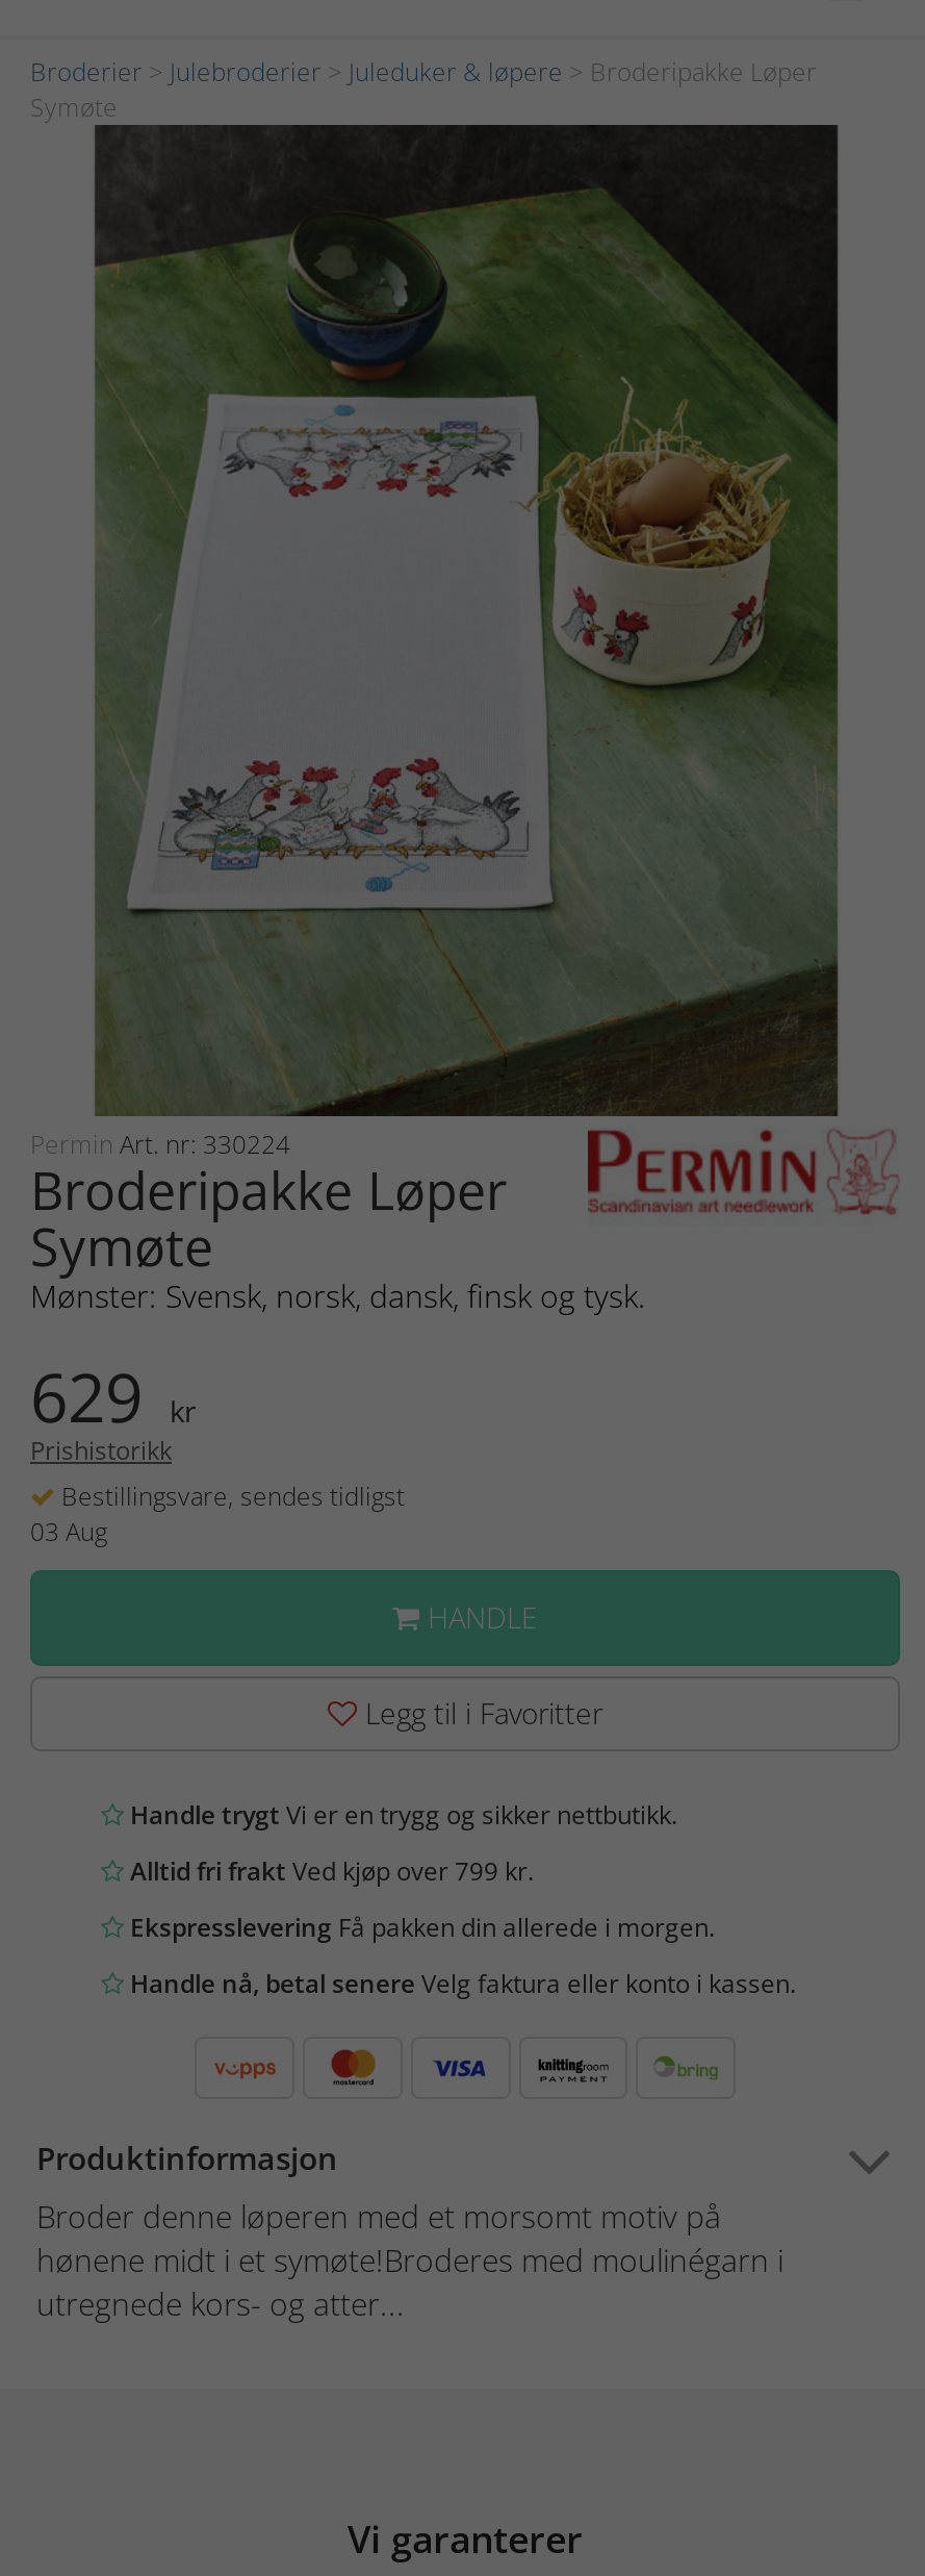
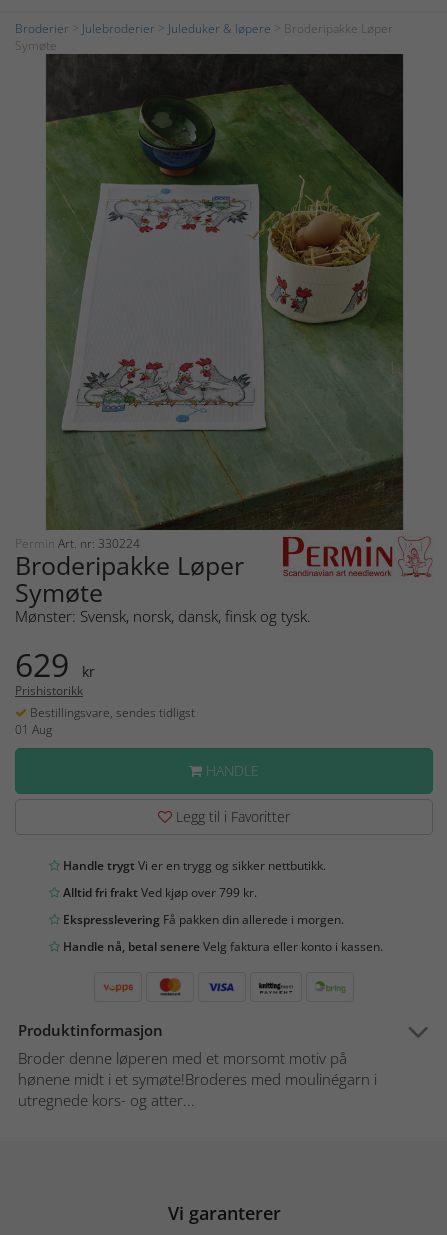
- 03 Aug
+ 01 Aug
